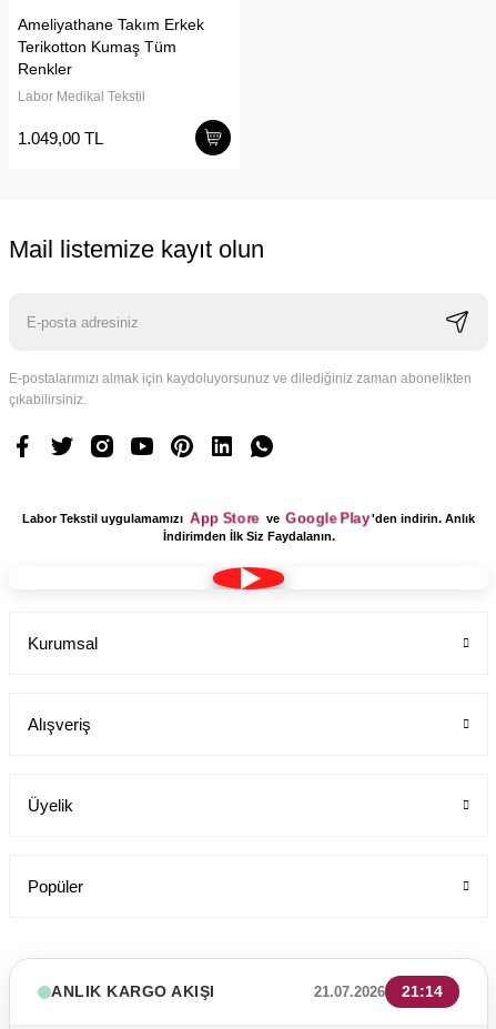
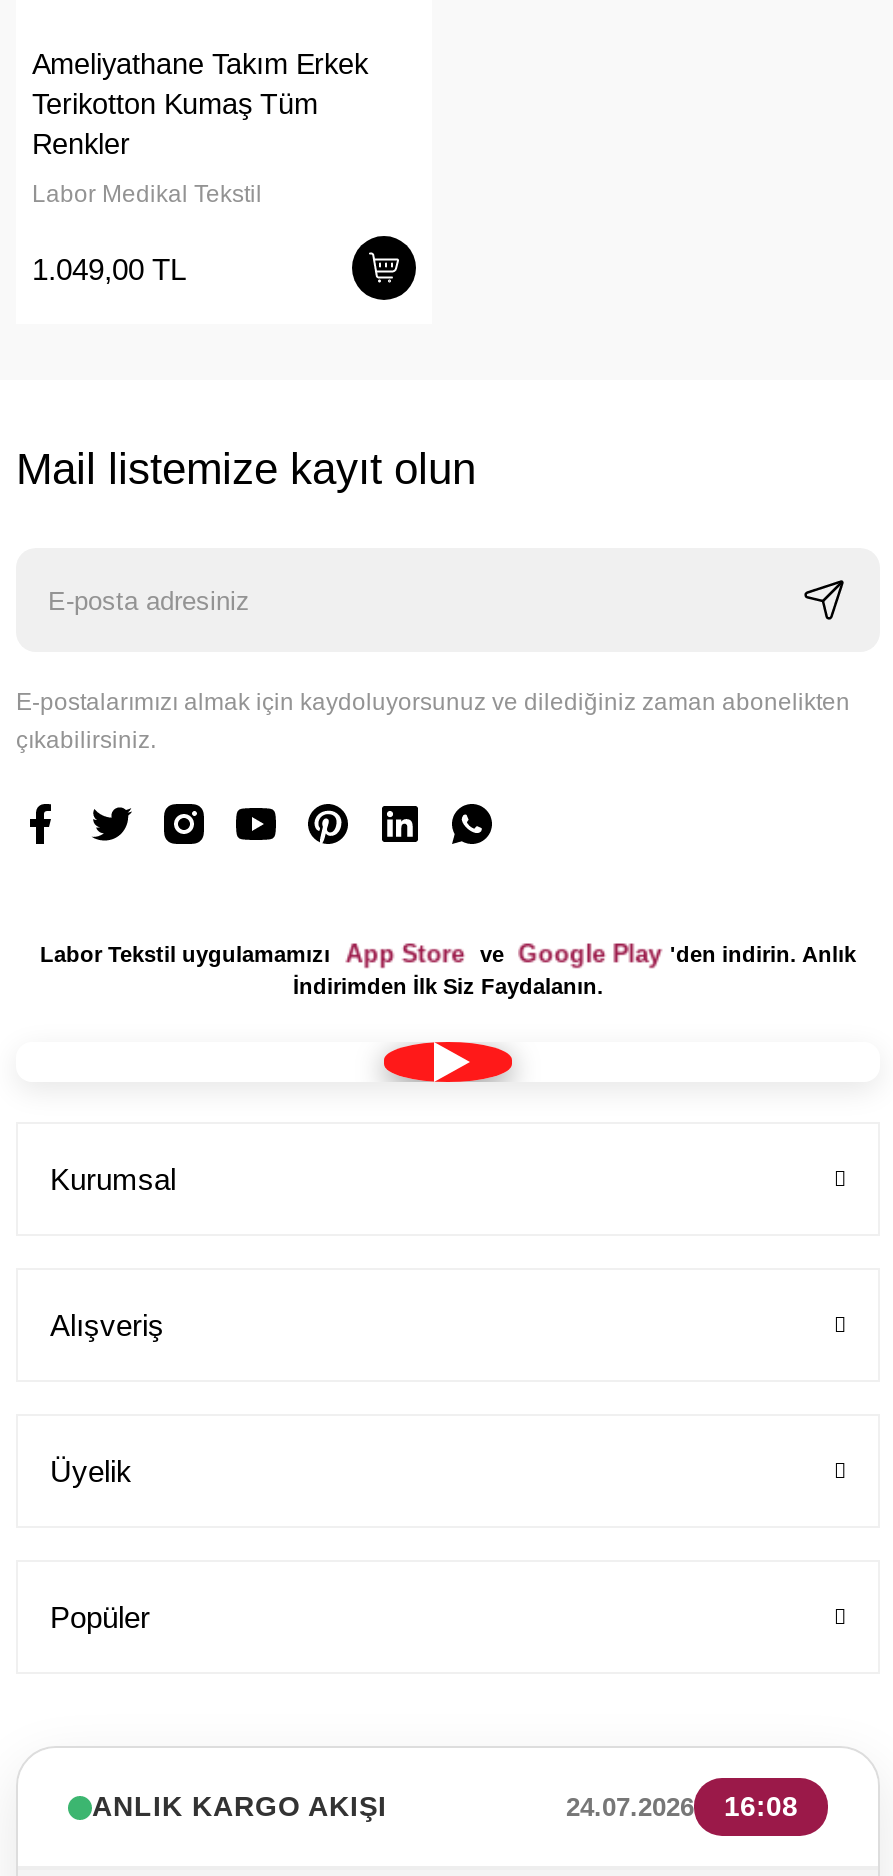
- 21.07.2026
+ 24.07.2026

- 21:14
+ 16:08
